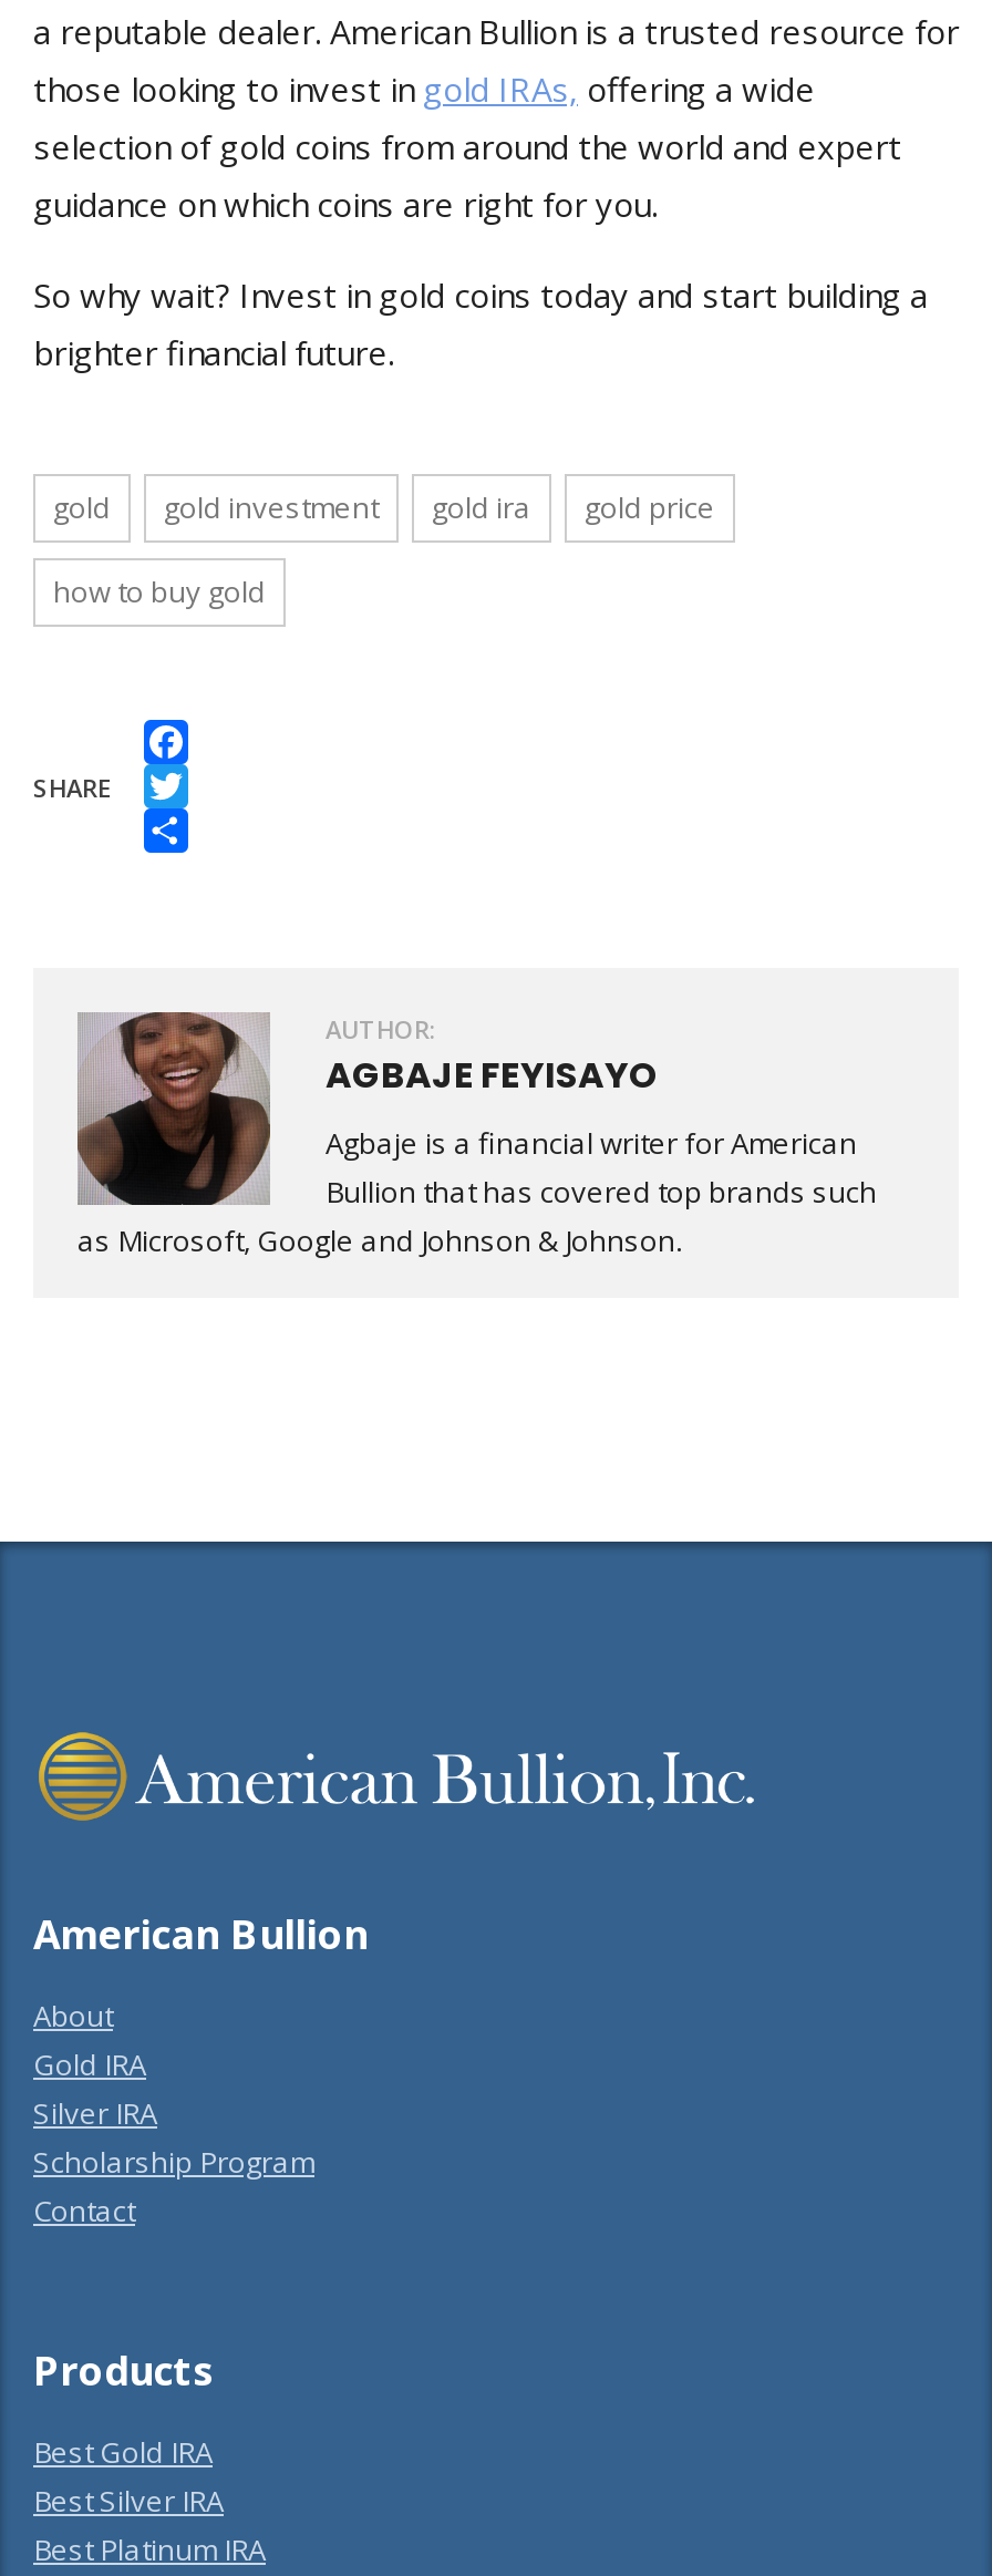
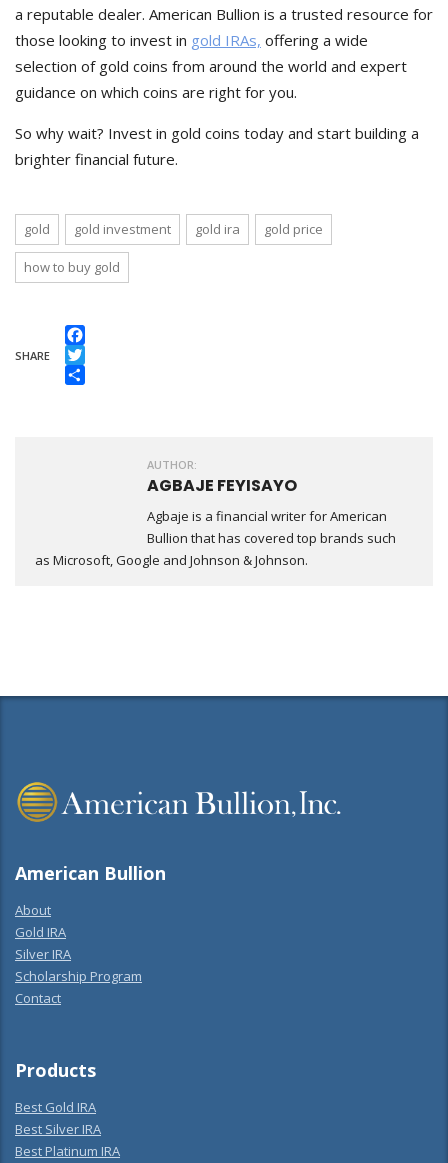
- [image]
